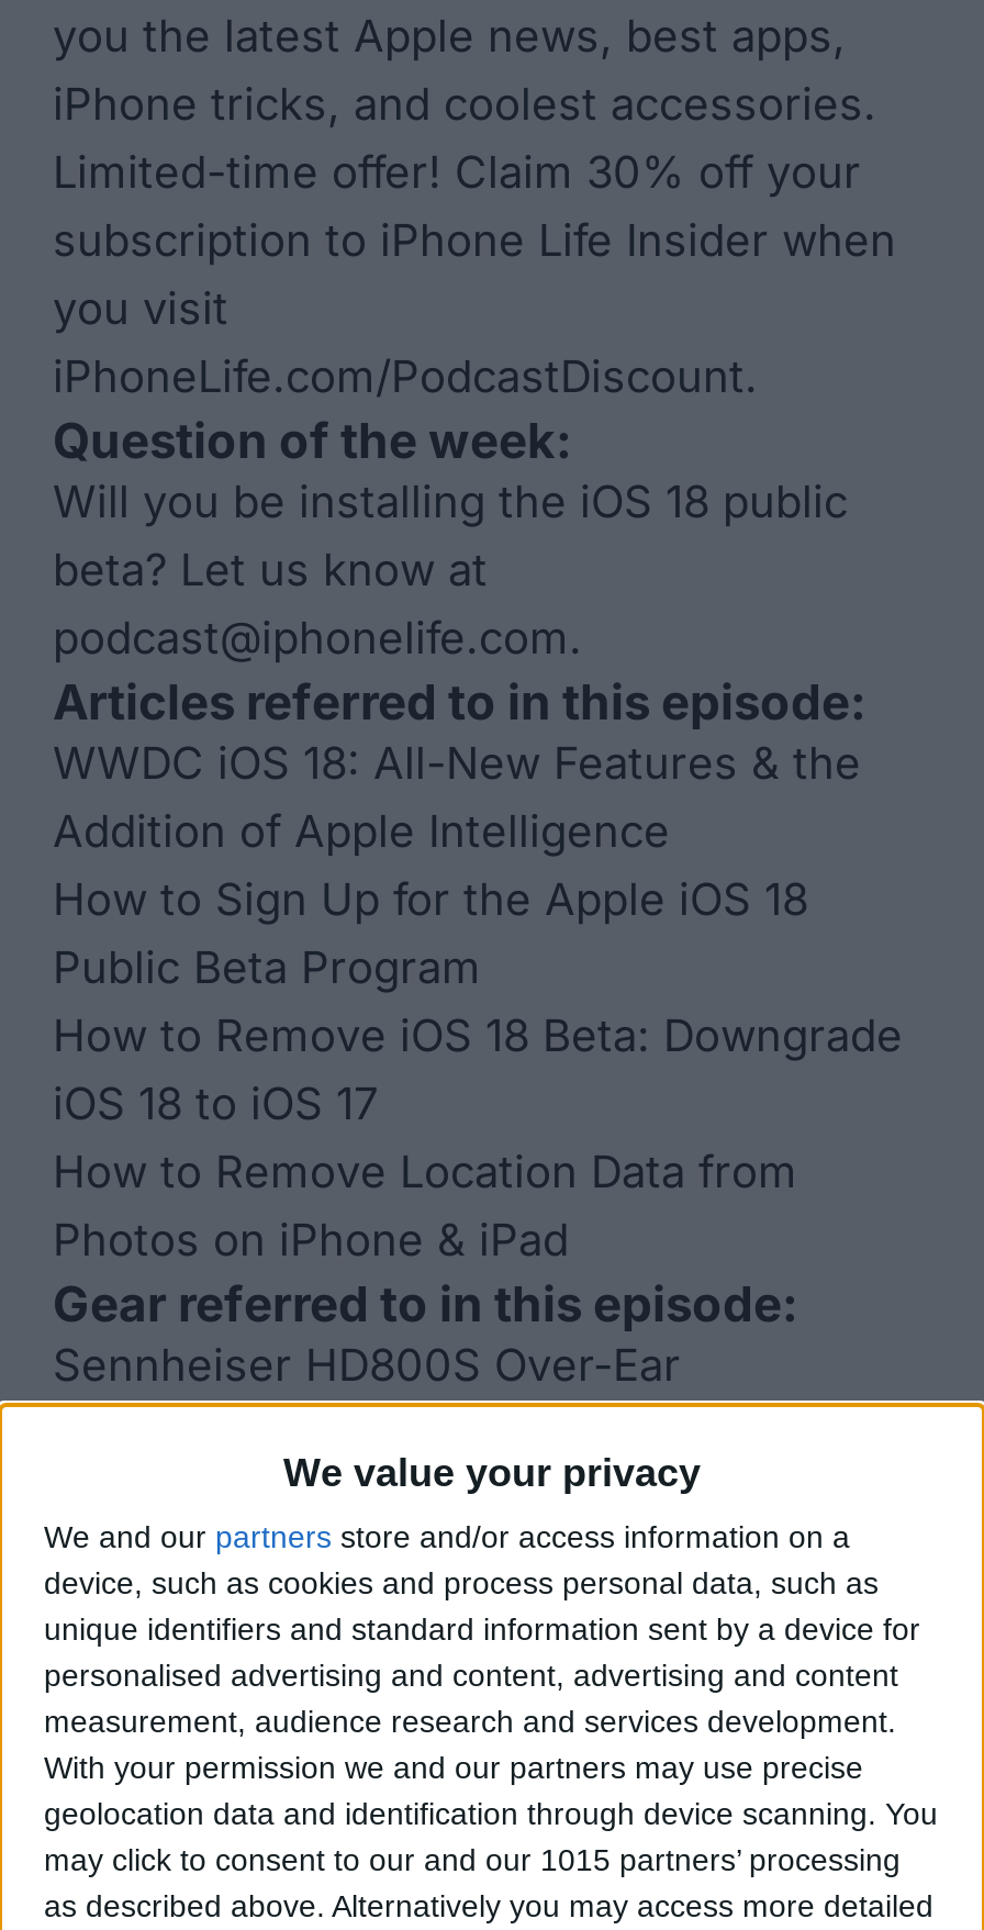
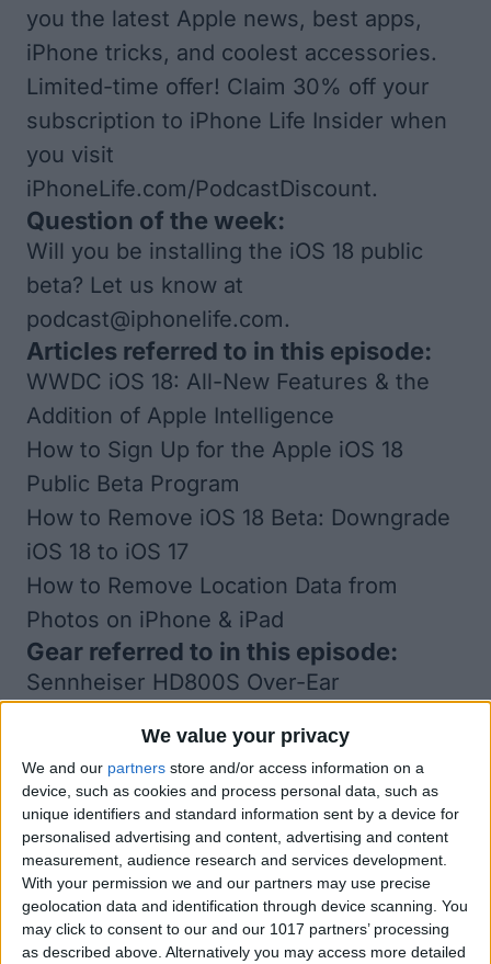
- may click to consent to our and our 1015 partners’ processing
+ may click to consent to our and our 1017 partners’ processing
